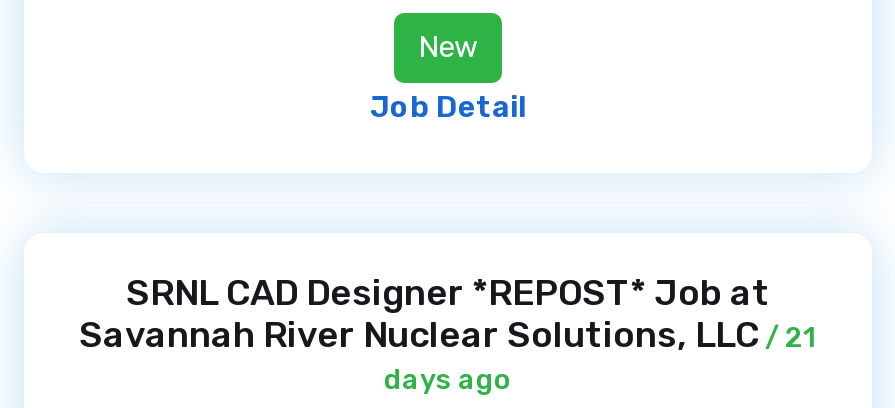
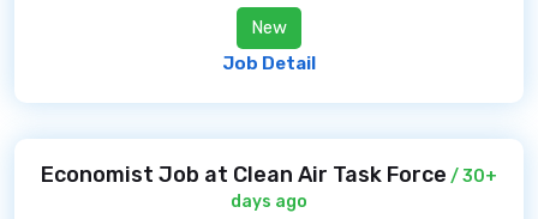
- SRNL CAD Designer *REPOST* Job at
- Savannah River Nuclear Solutions, LLC / 21
+ Economist Job at Clean Air Task Force / 30+
